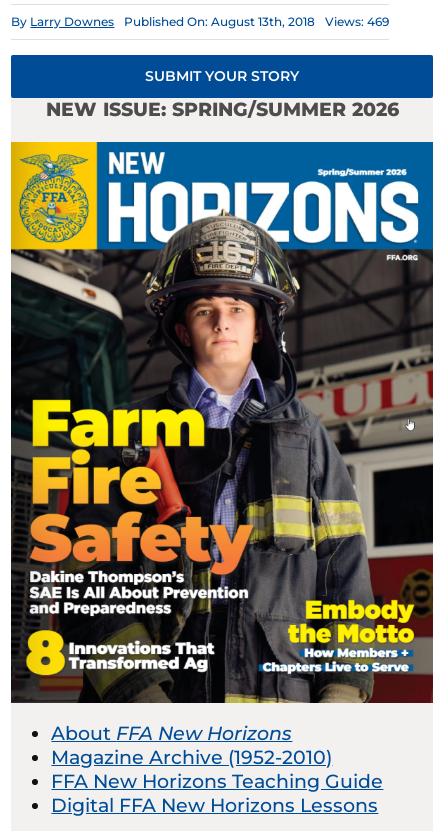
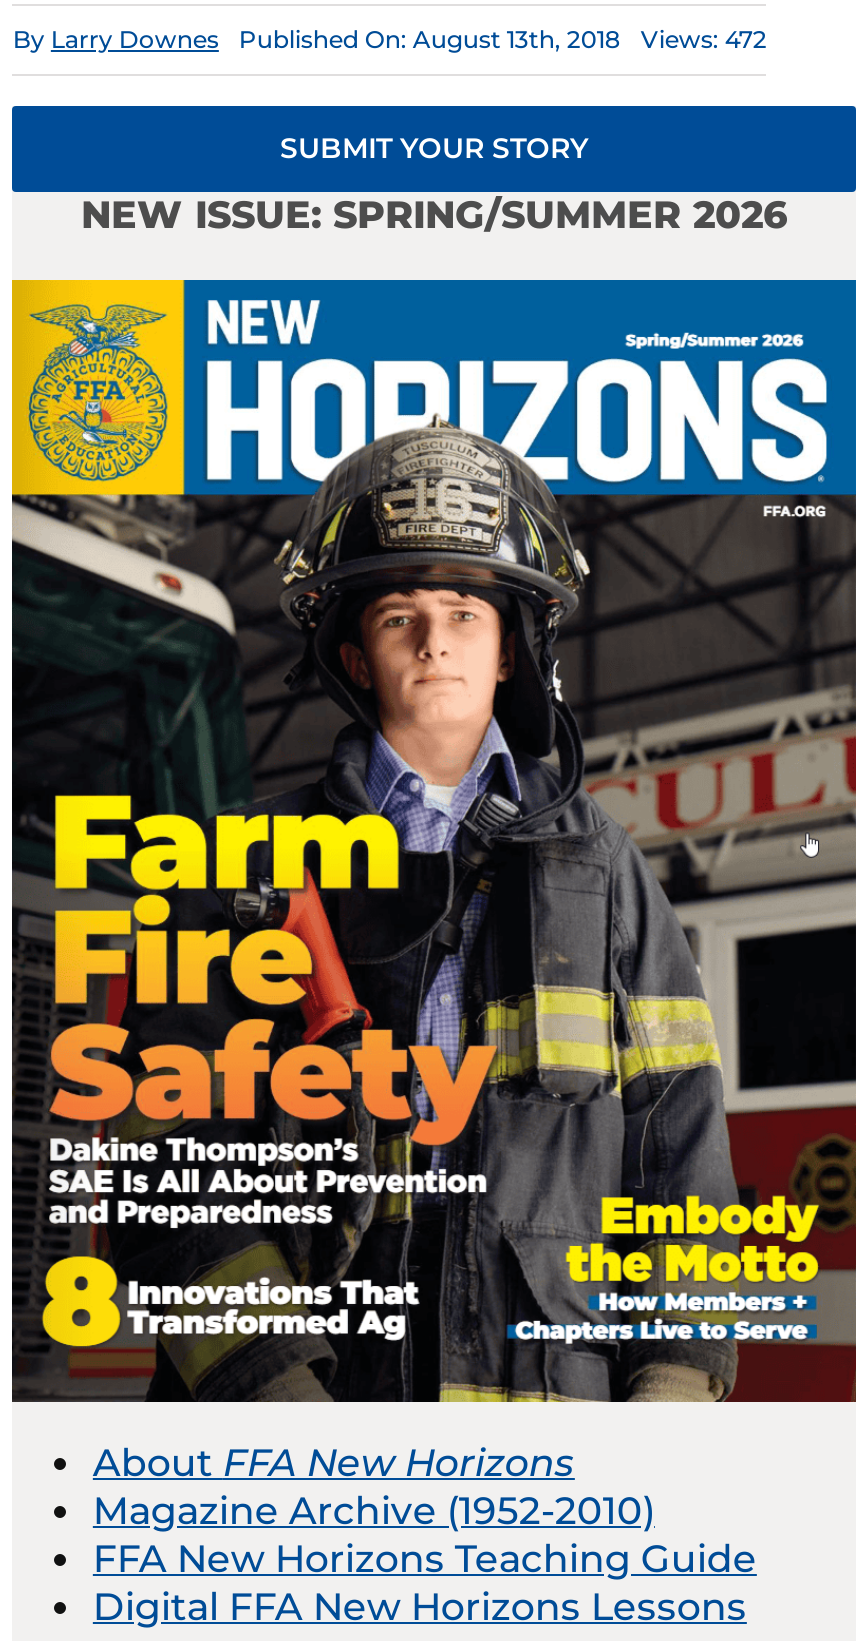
- By Larry Downes Published On: August 13th, 2018 Views: 469
+ By Larry Downes Published On: August 13th, 2018 Views: 472
